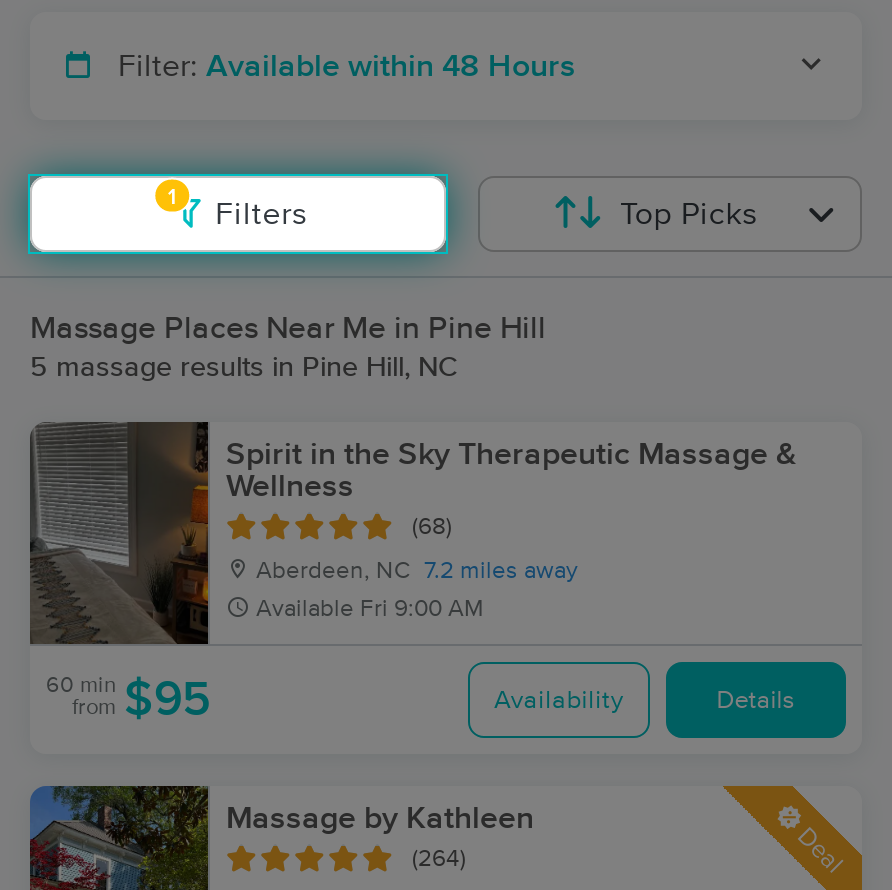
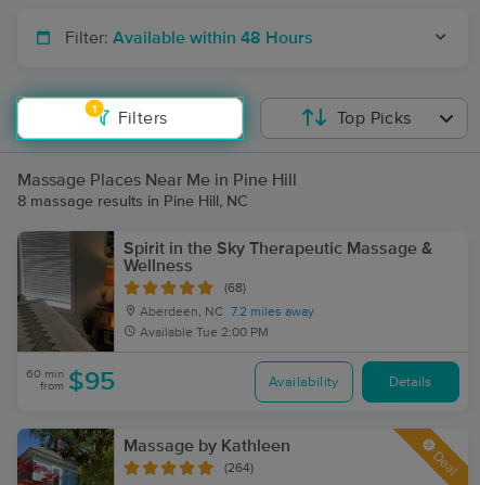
- 5 massage results in Pine Hill, NC
+ 8 massage results in Pine Hill, NC

- Available Fri 9:00 AM
+ Available Tue 2:00 PM
